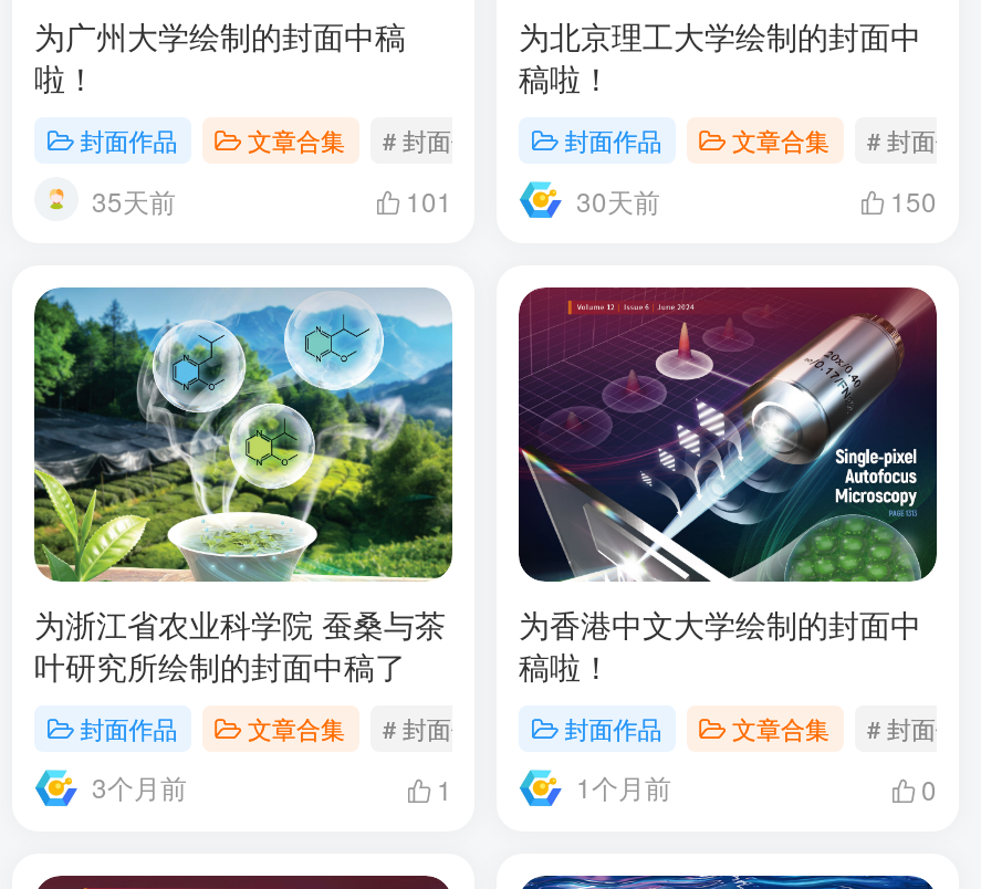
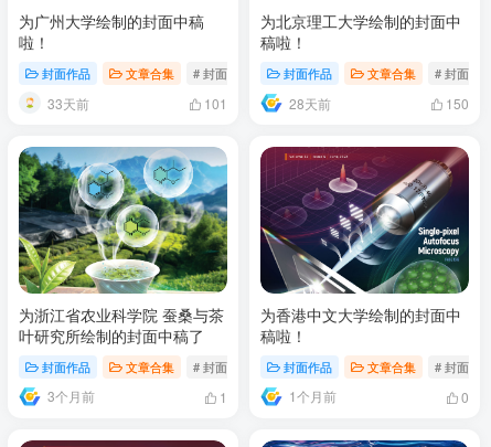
- 35天前
+ 33天前

- 30天前
+ 28天前
